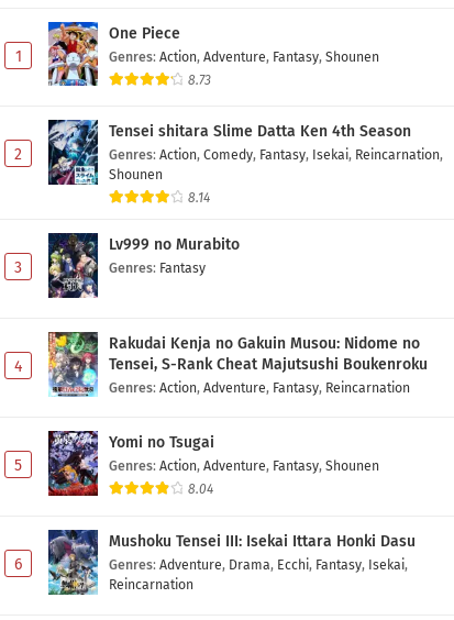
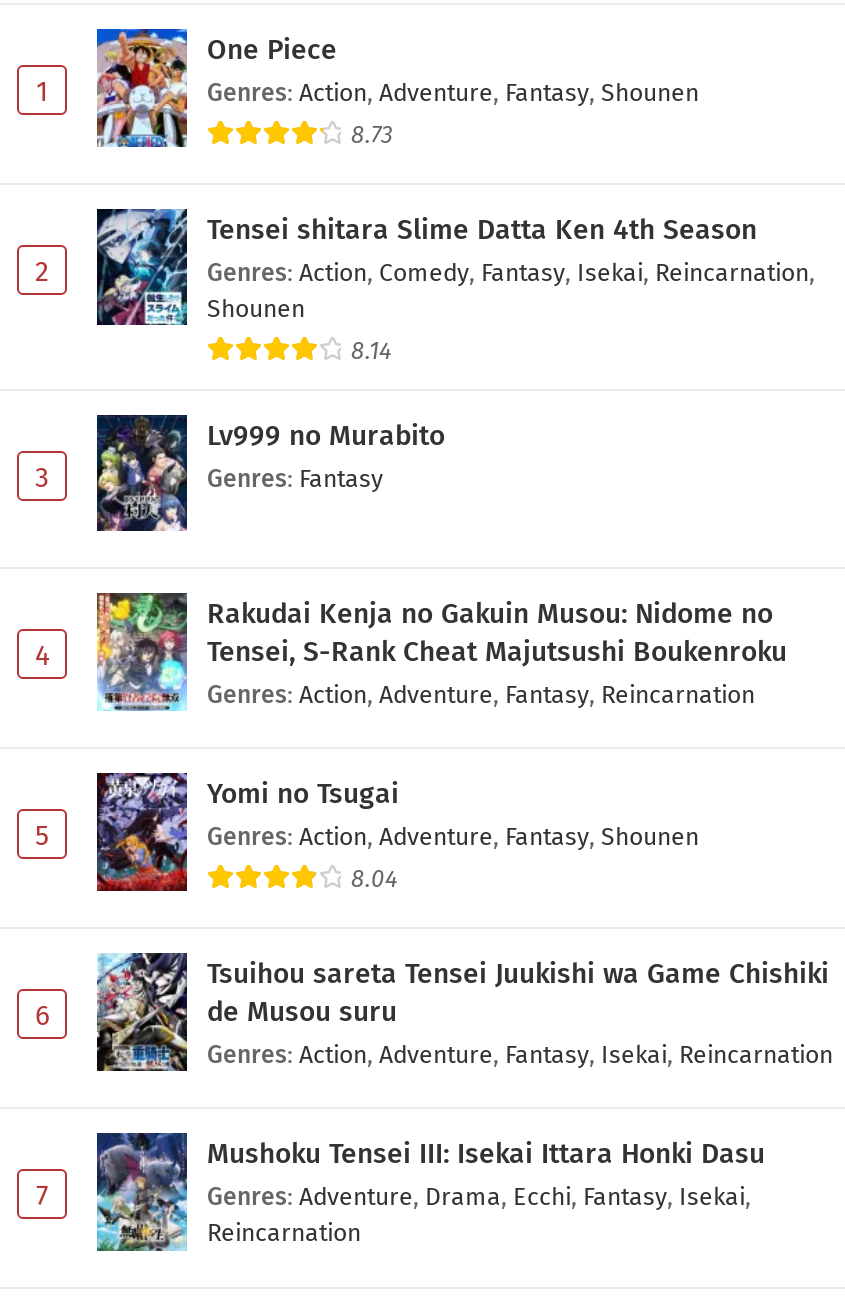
+ [image]
+ Tsuihou sareta Tensei Juukishi wa Game Chishiki
+ de Musou suru
+ Genres: Action, Adventure, Fantasy, Isekai, Reincarnation

+ 7
